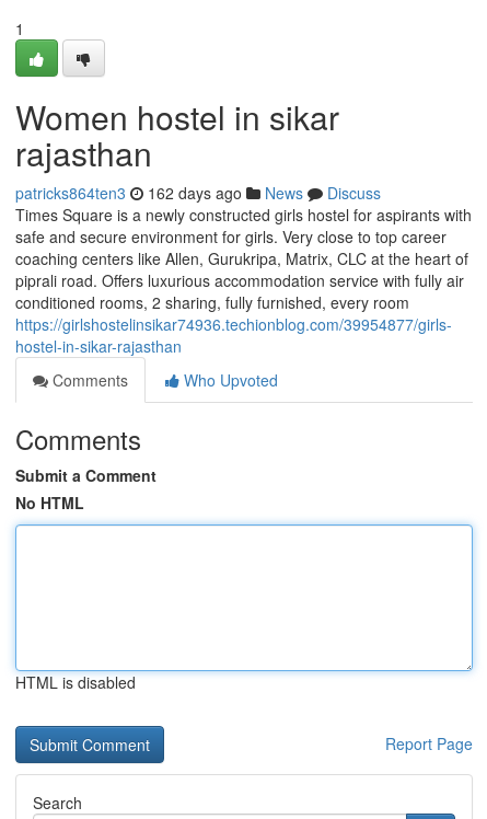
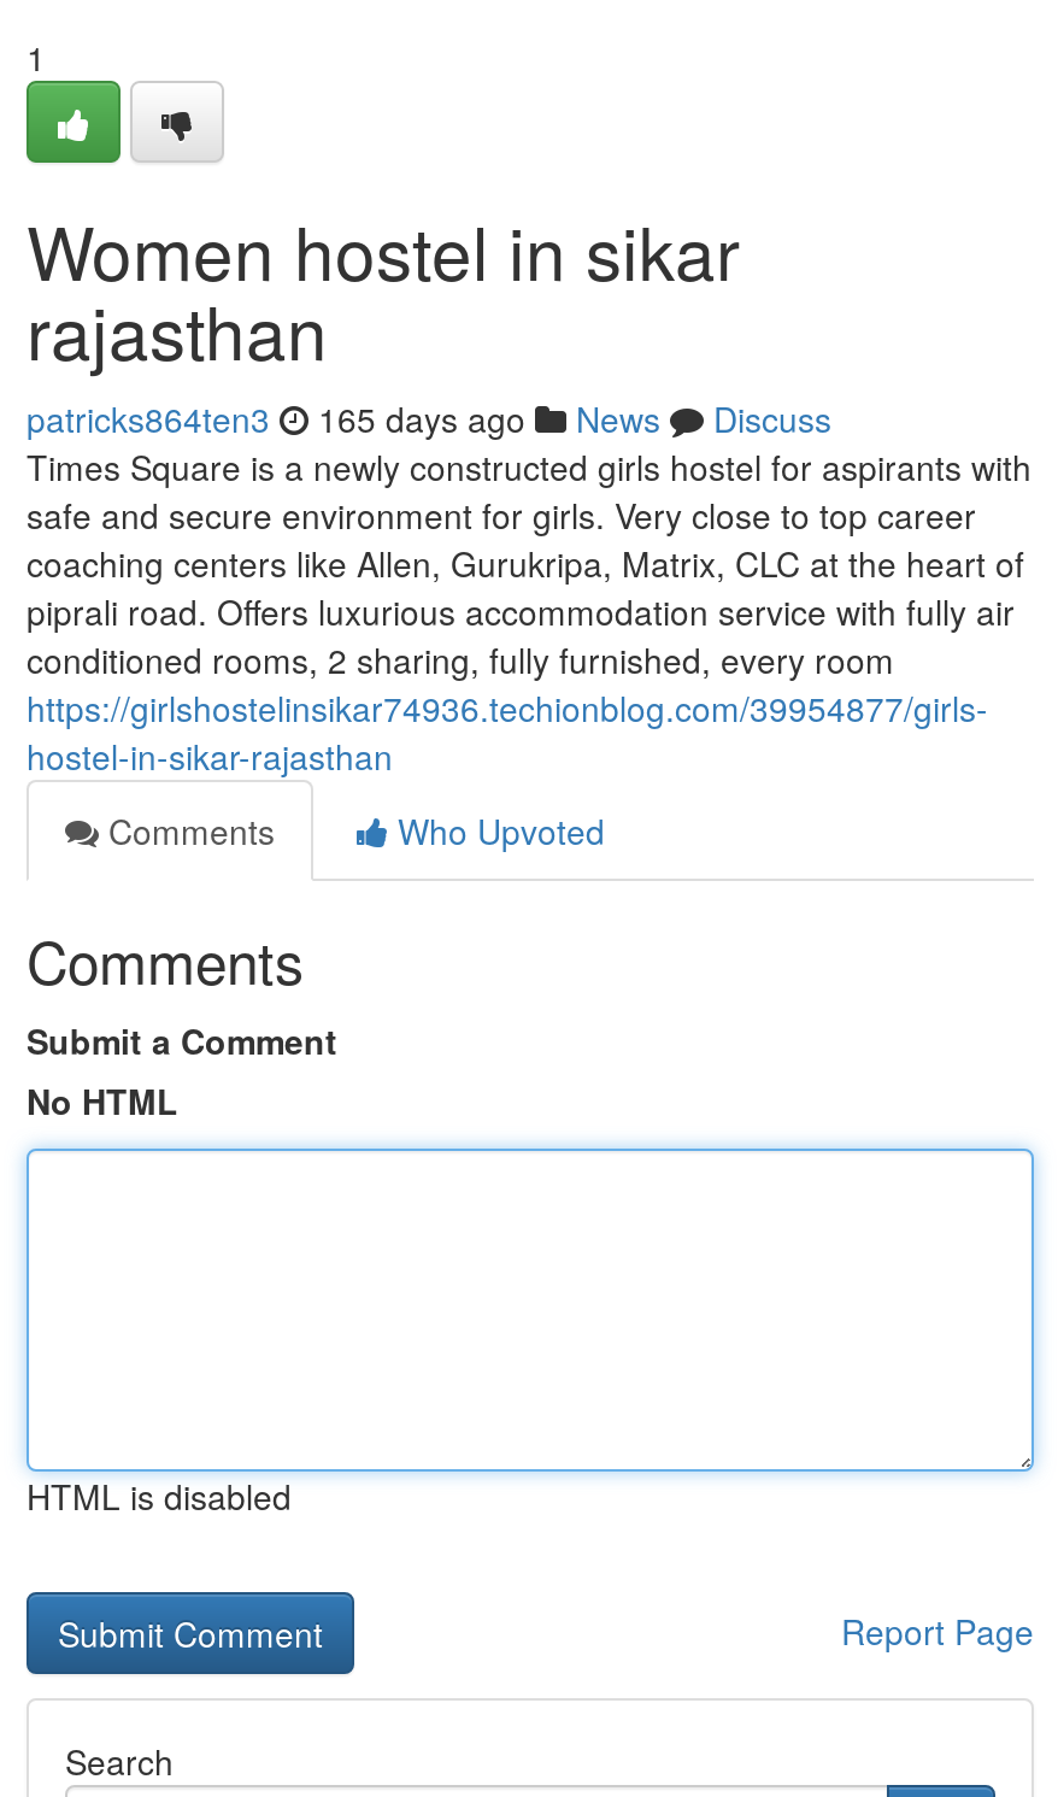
- patricks864ten3 162 days ago News Discuss
+ patricks864ten3 165 days ago News Discuss
